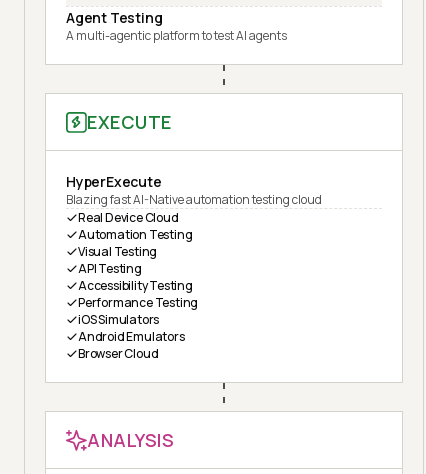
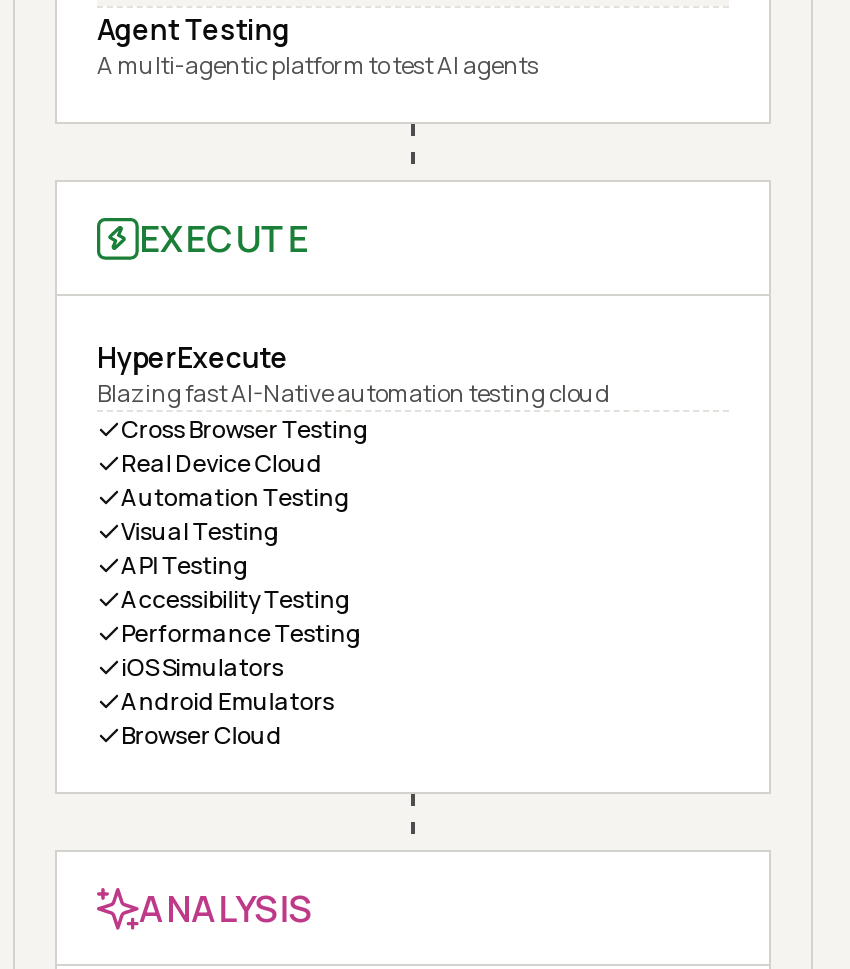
+ Cross Browser Testing
